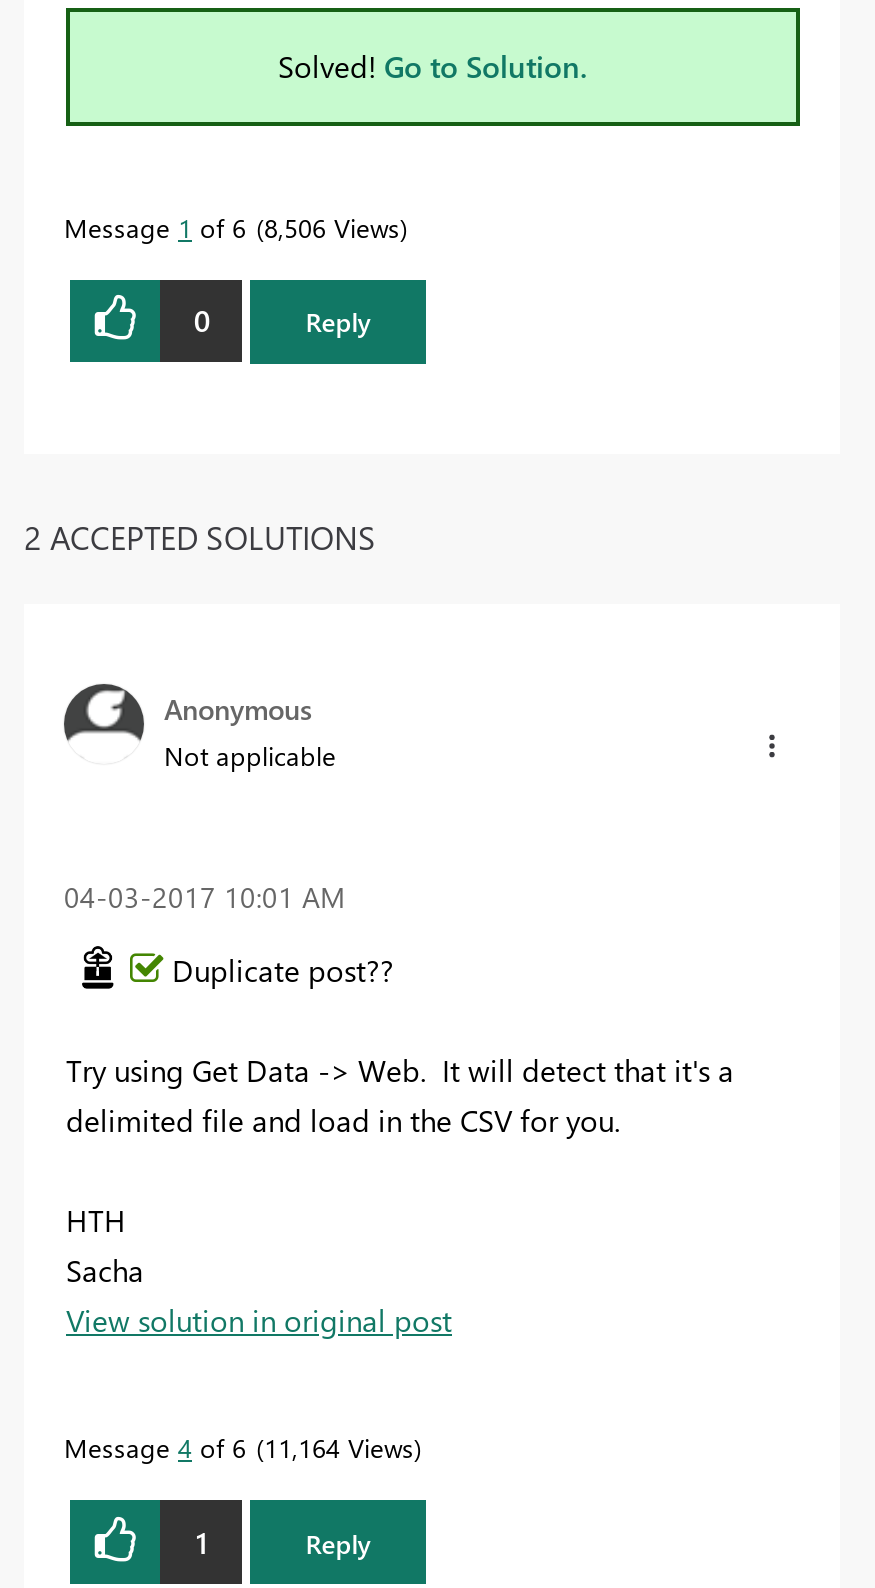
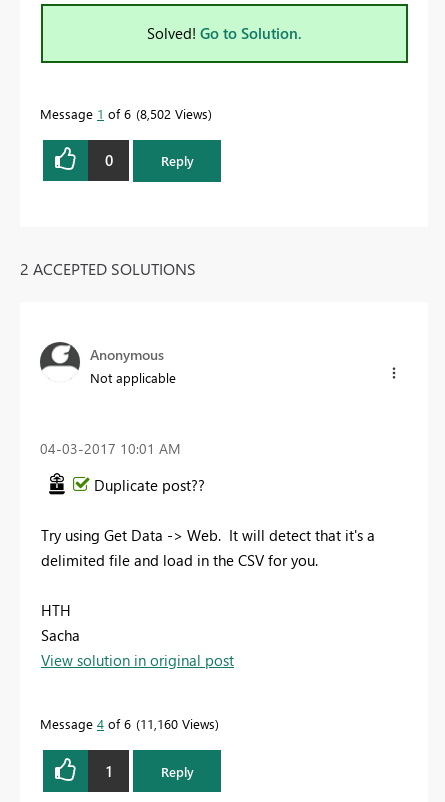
- Message 1 of 6 8,506 Views
+ Message 1 of 6 8,502 Views

- Message 4 of 6 11,164 Views
+ Message 4 of 6 11,160 Views
